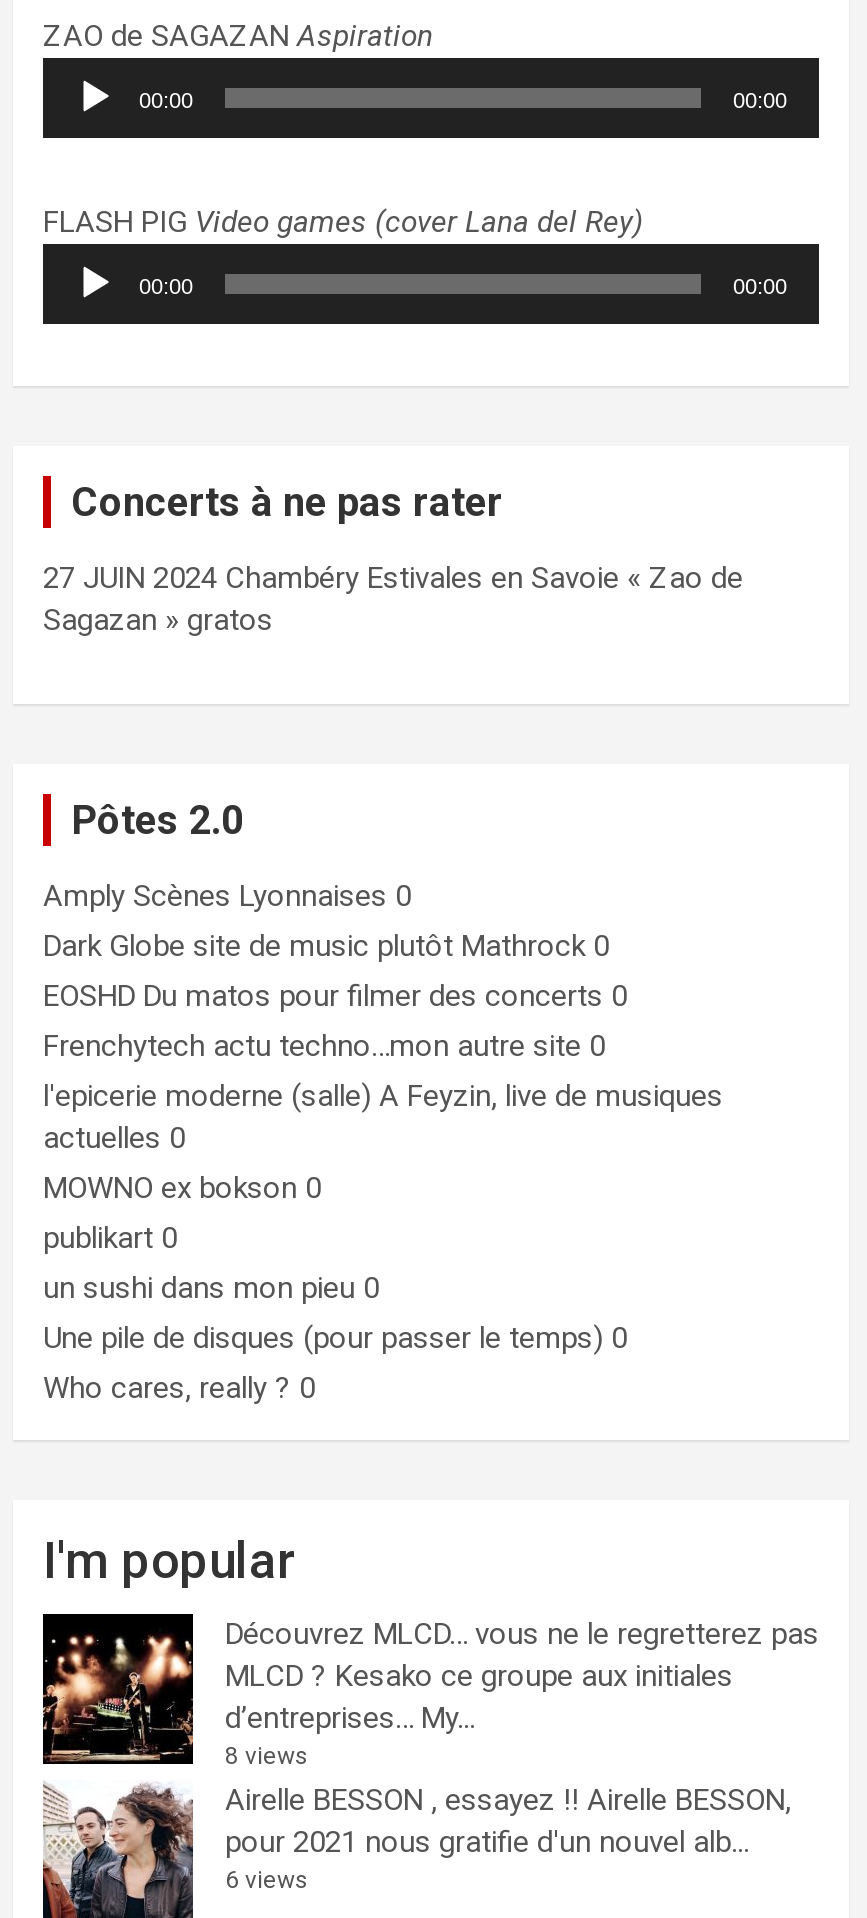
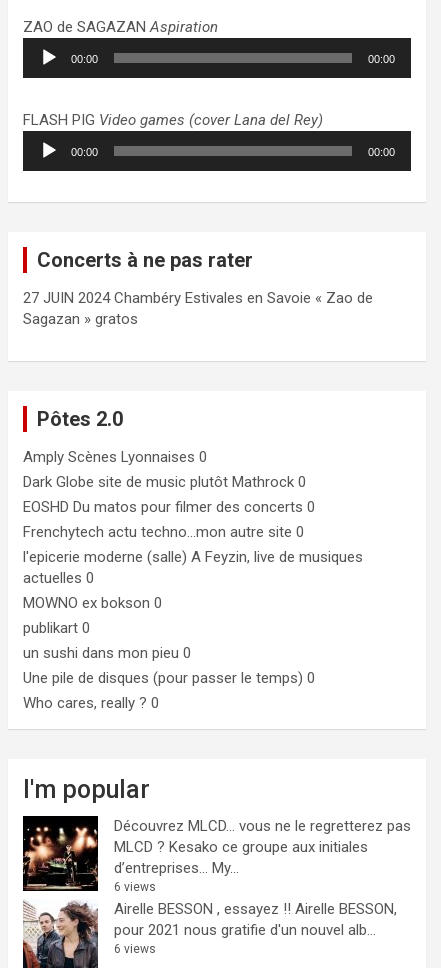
- 8 views
+ 6 views
